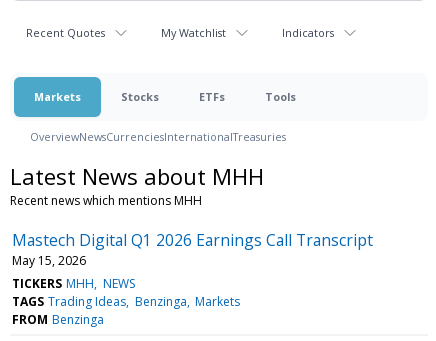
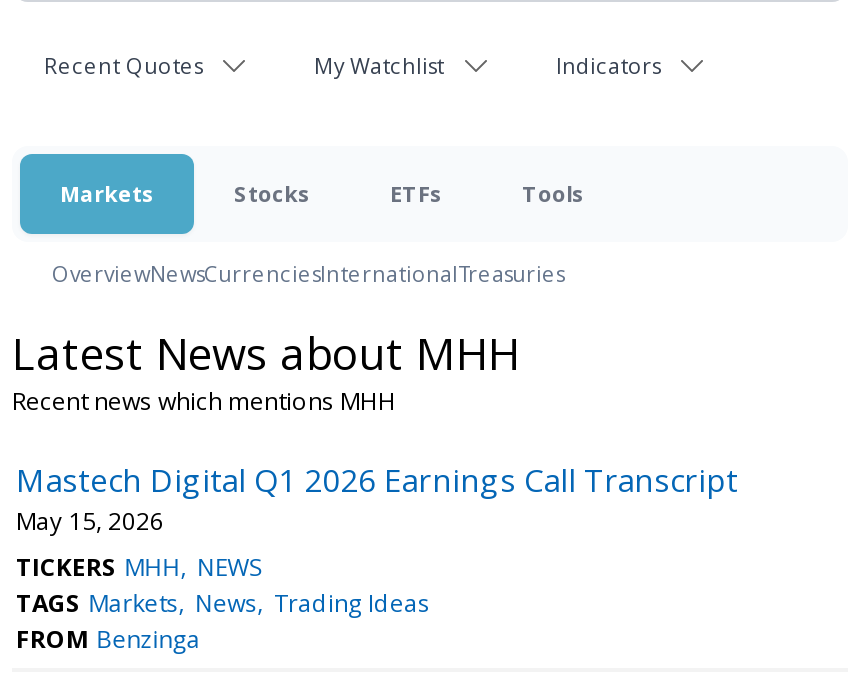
- TAGS Trading Ideas Benzinga Markets
+ TAGS Markets News Trading Ideas
